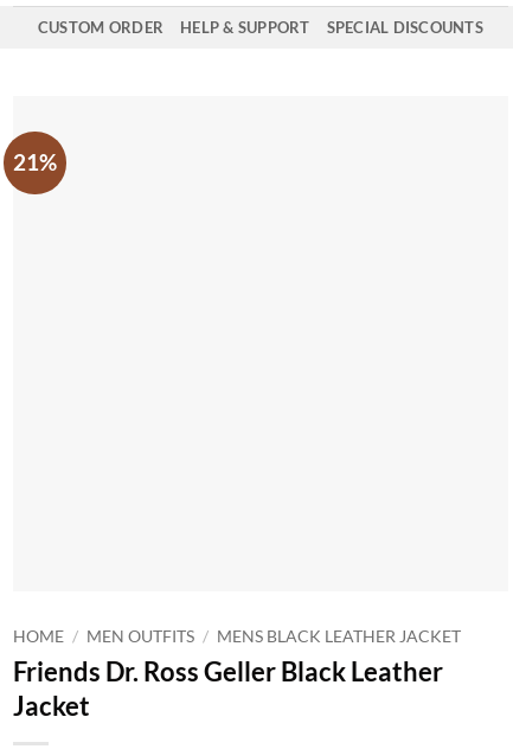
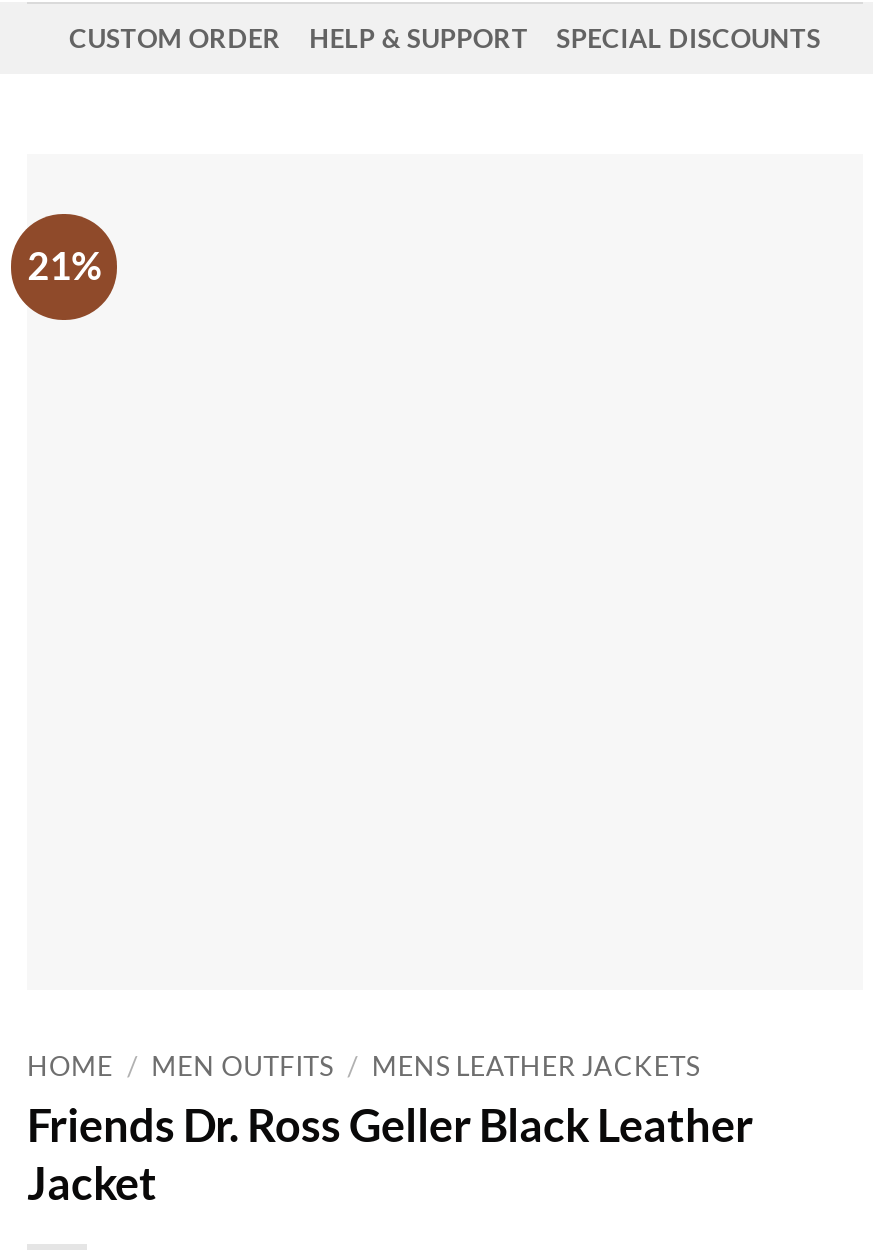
- HOME / MEN OUTFITS / MENS BLACK LEATHER JACKET
+ HOME / MEN OUTFITS / MENS LEATHER JACKETS
